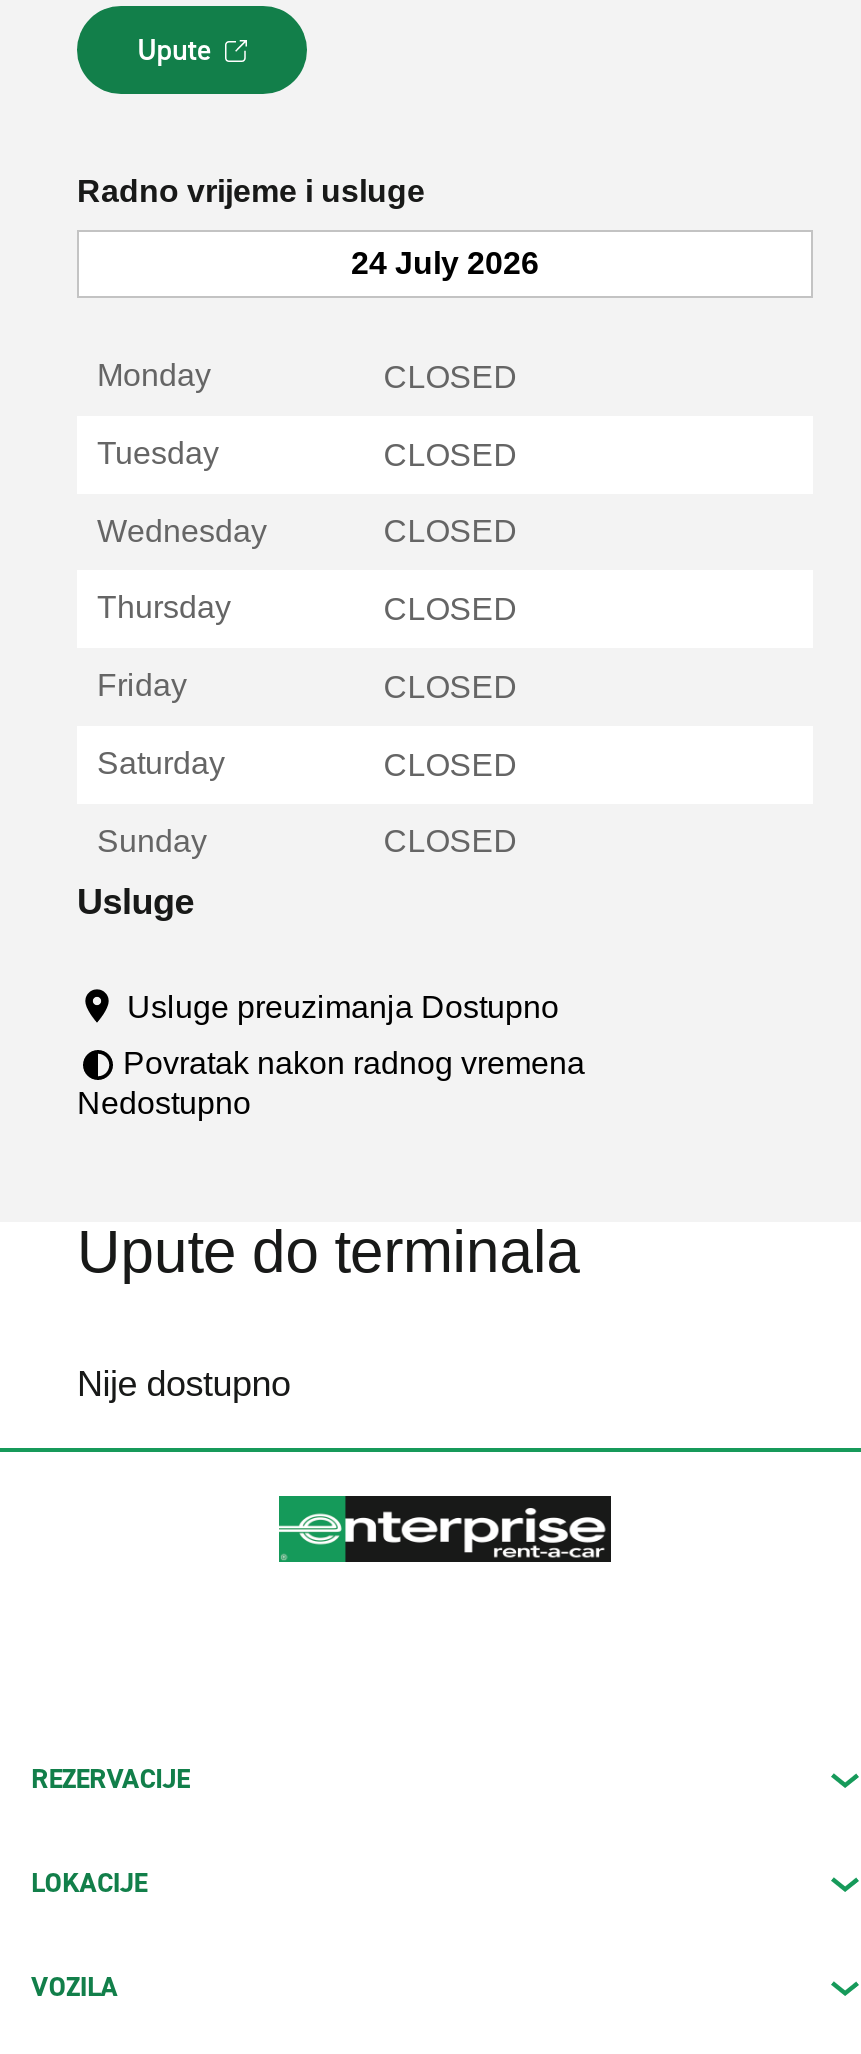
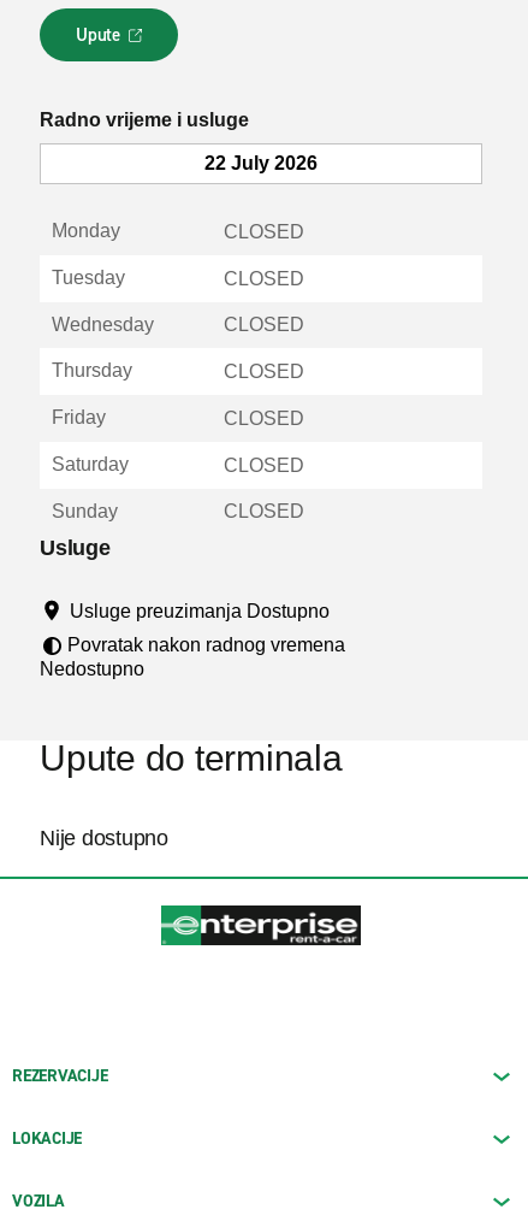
- 24 July 2026
+ 22 July 2026
